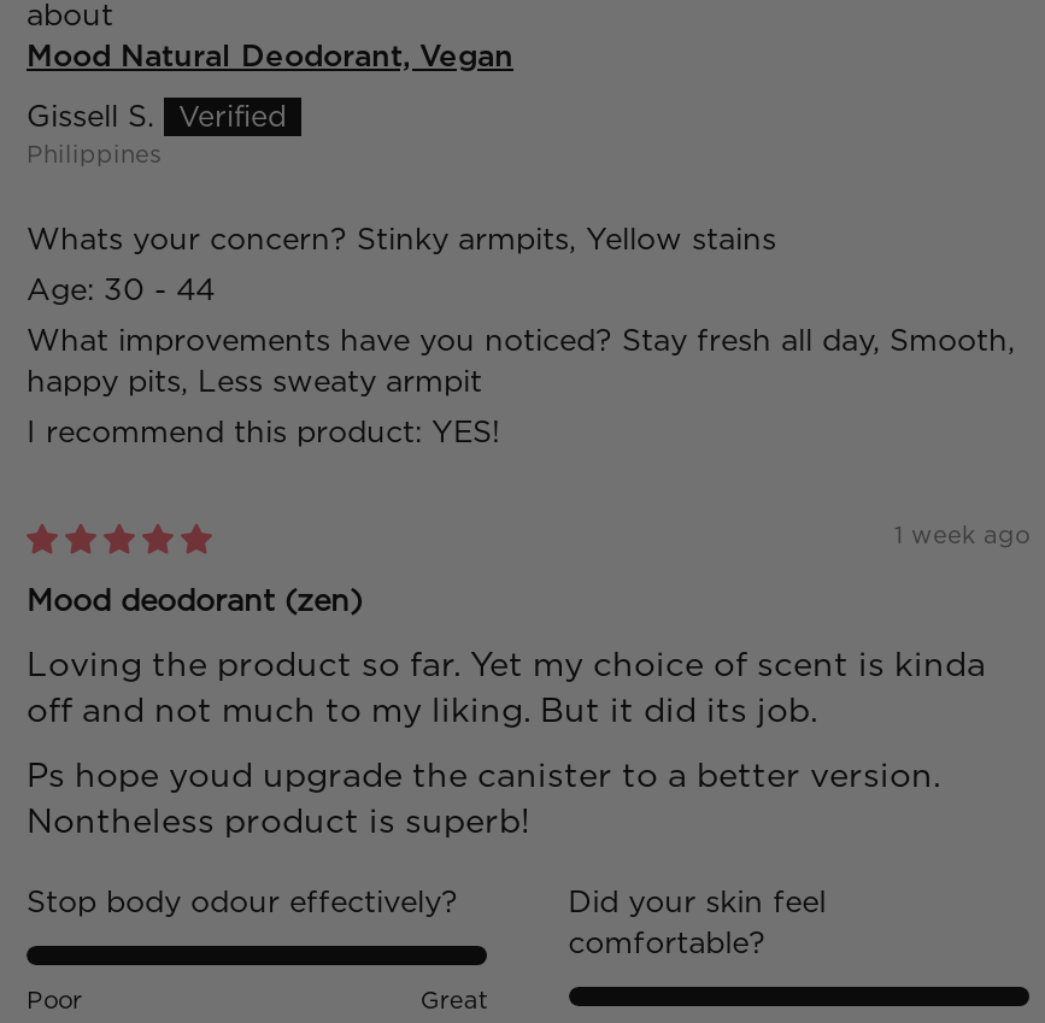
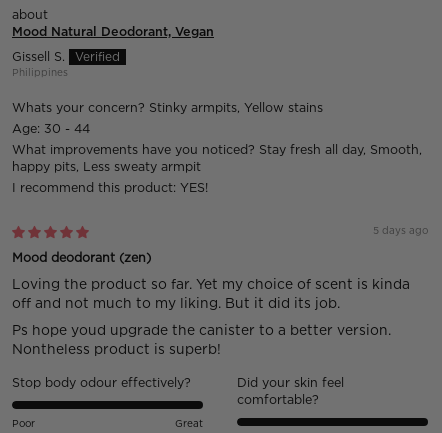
- 1 week ago
+ 5 days ago
